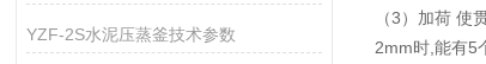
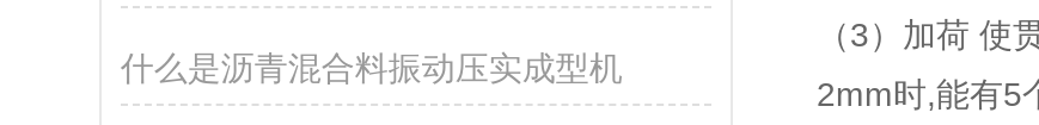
- YZF-2S水泥压蒸釜技术参数
+ 什么是沥青混合料振动压实成型机
